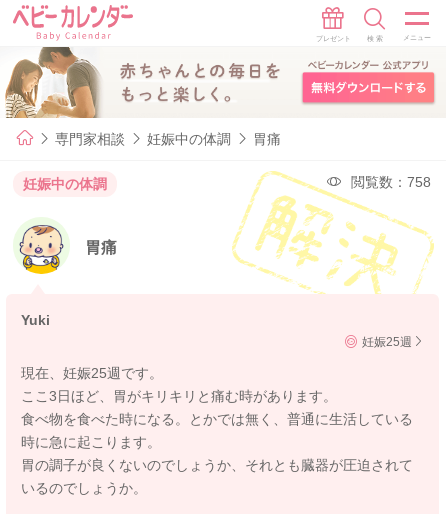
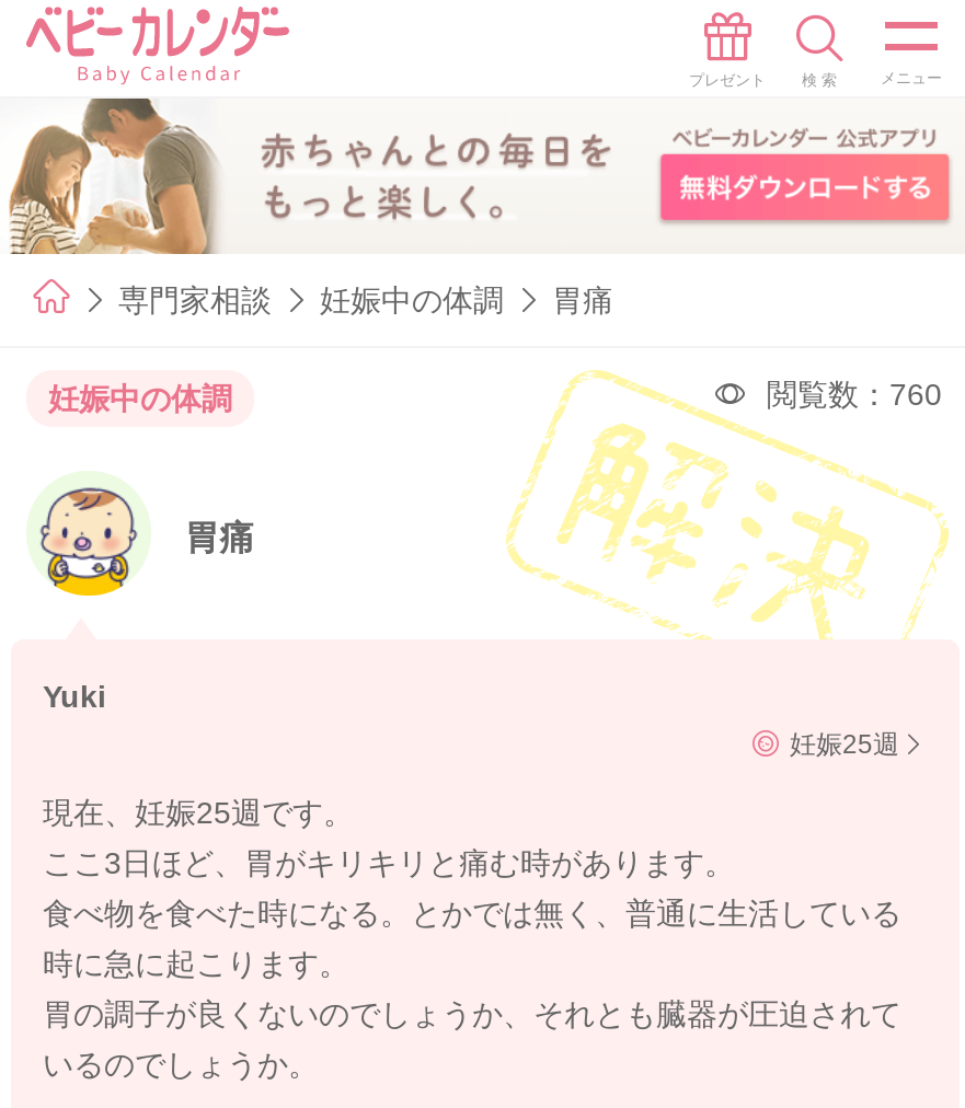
- 閲覧数：758
+ 閲覧数：760
